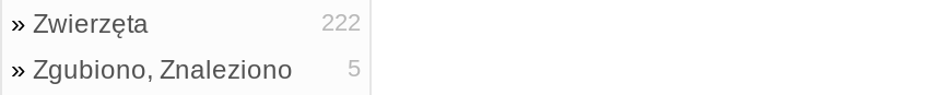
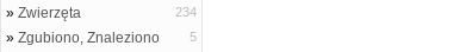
- 222
+ 234
